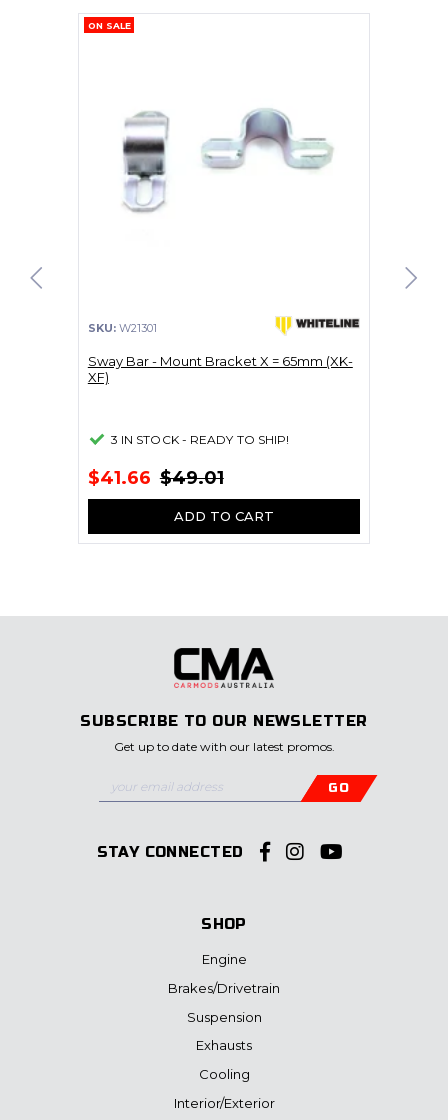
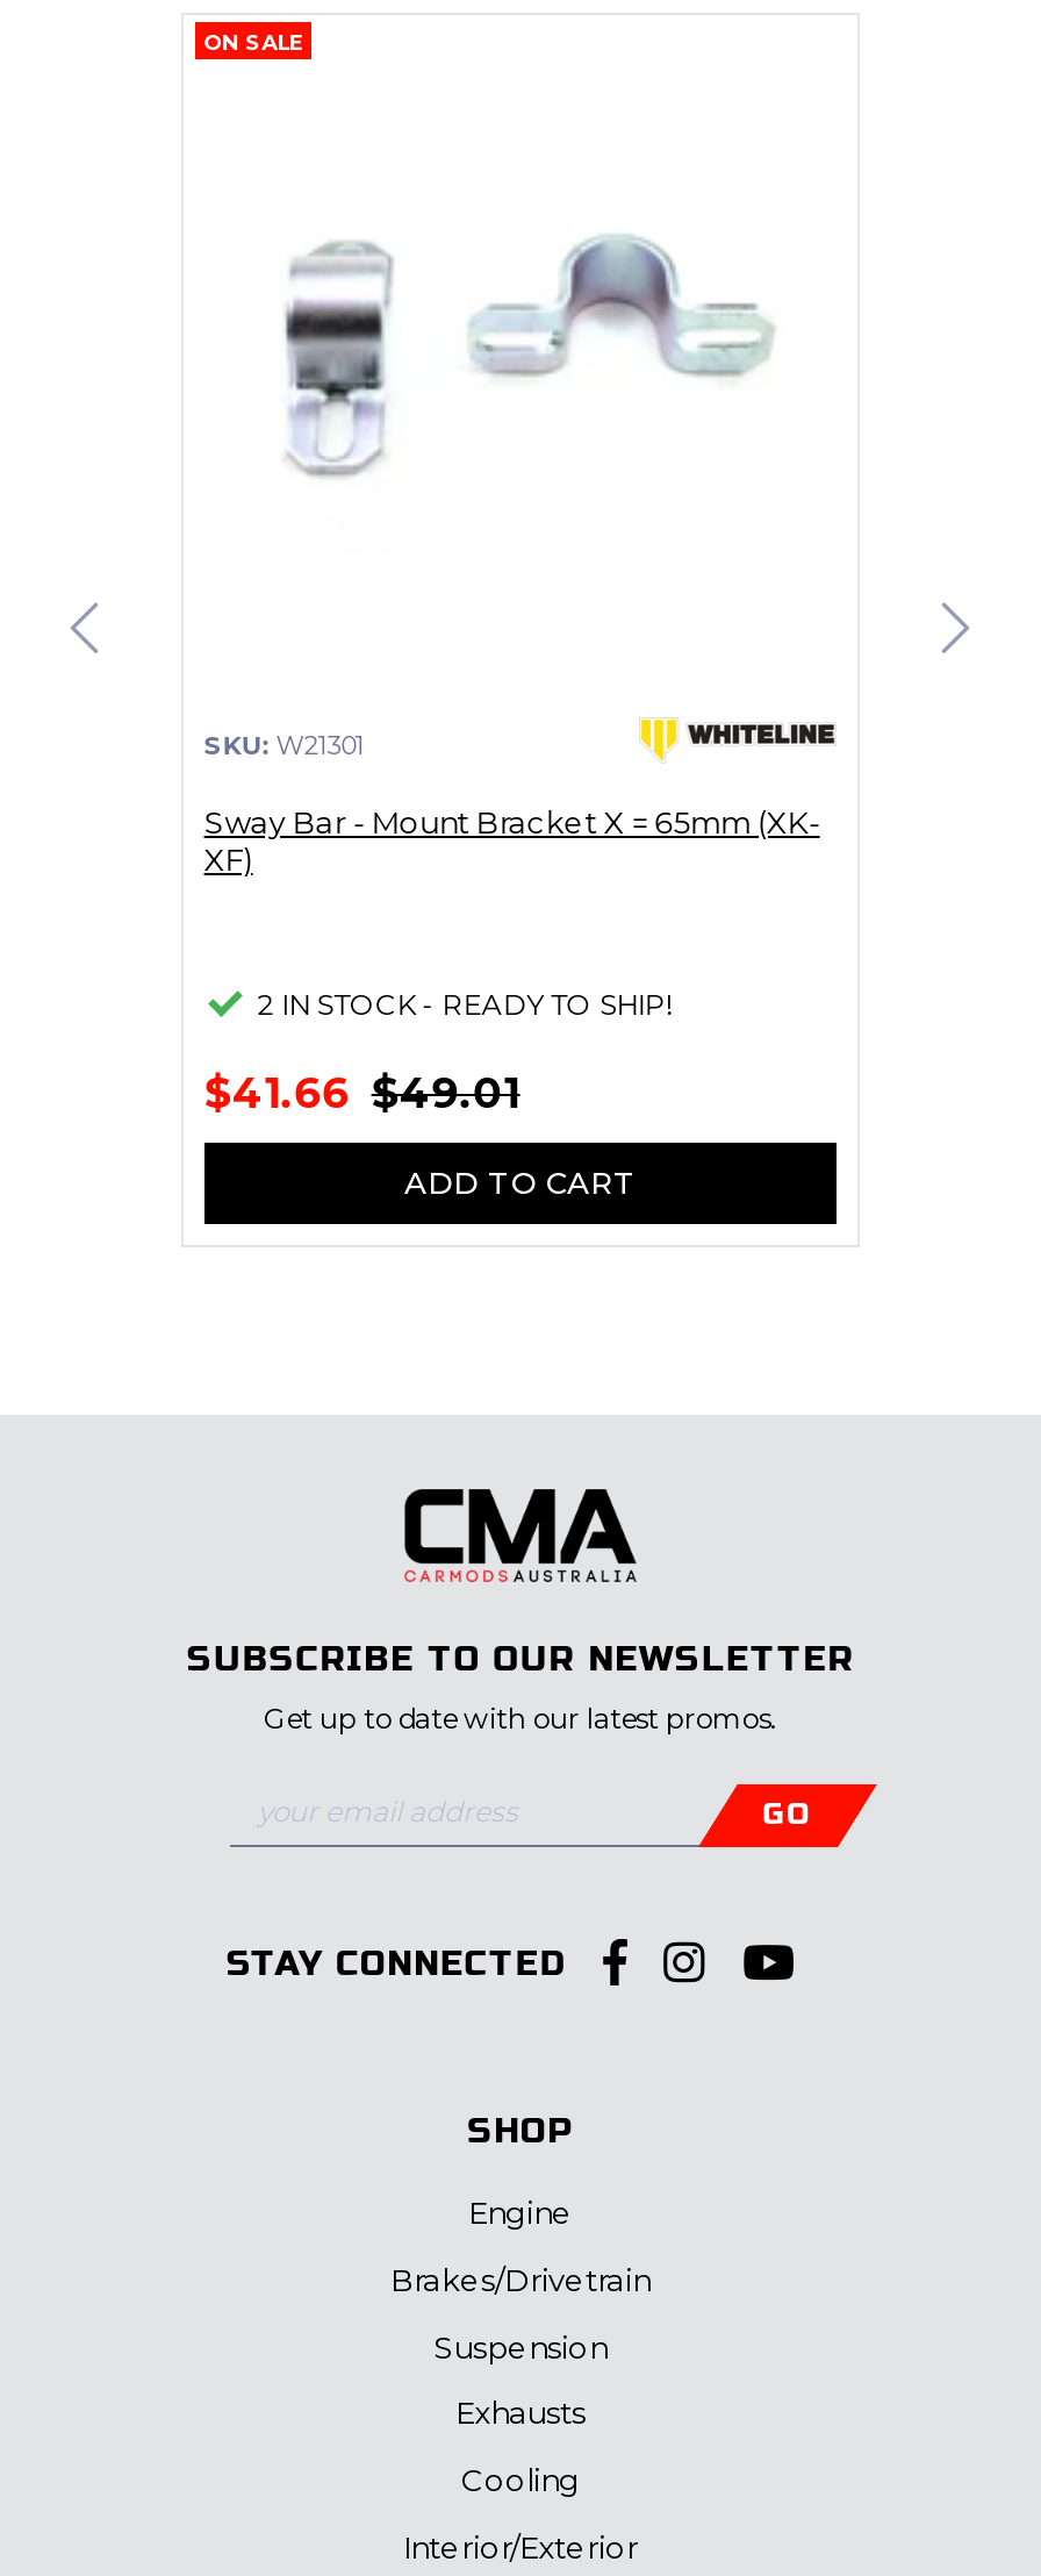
- 3 IN STOCK - READY TO SHIP!
+ 2 IN STOCK - READY TO SHIP!
